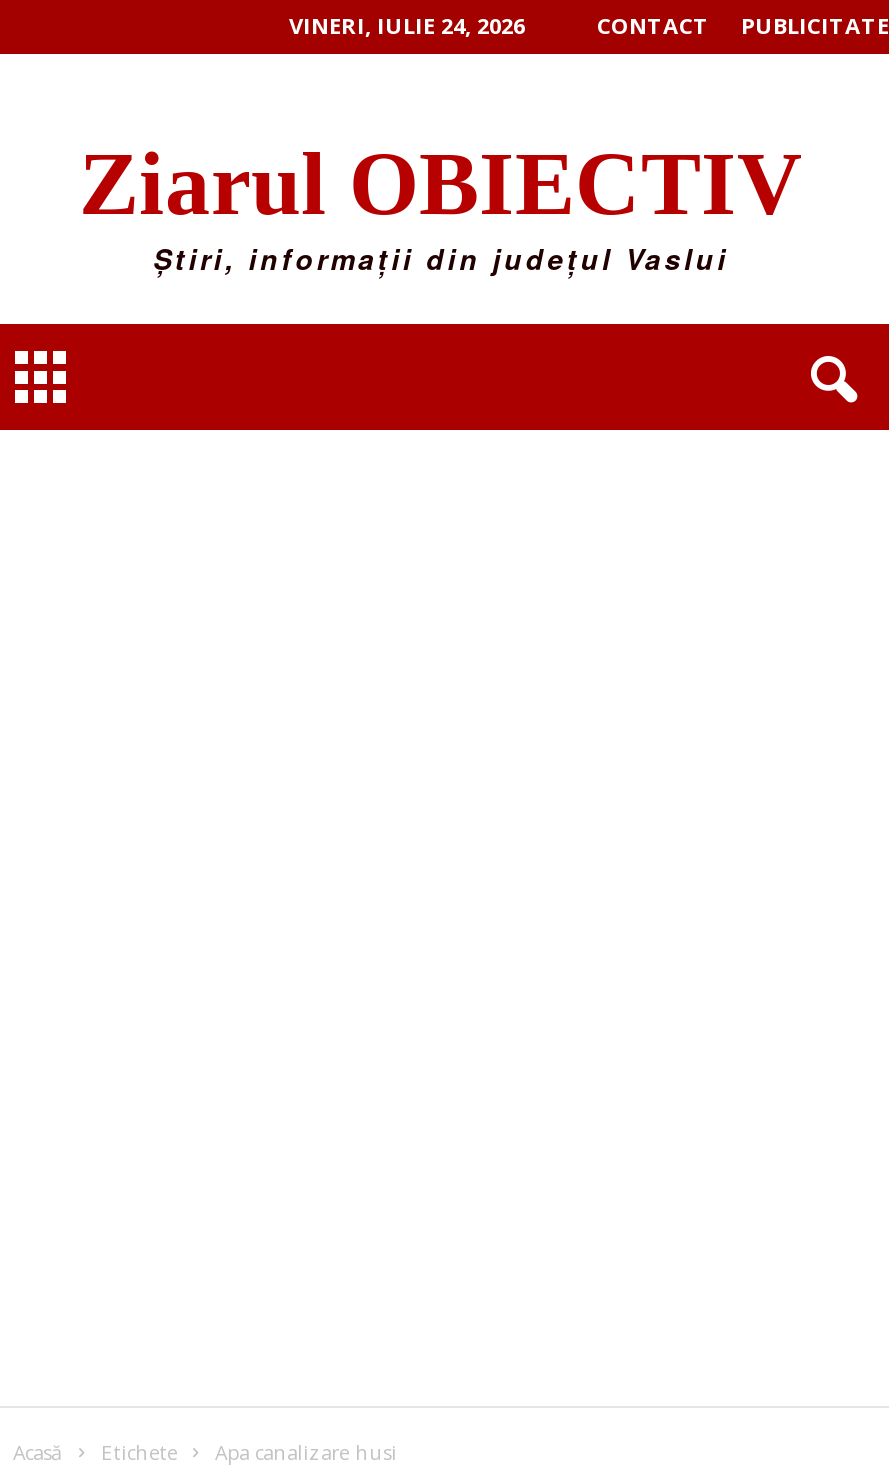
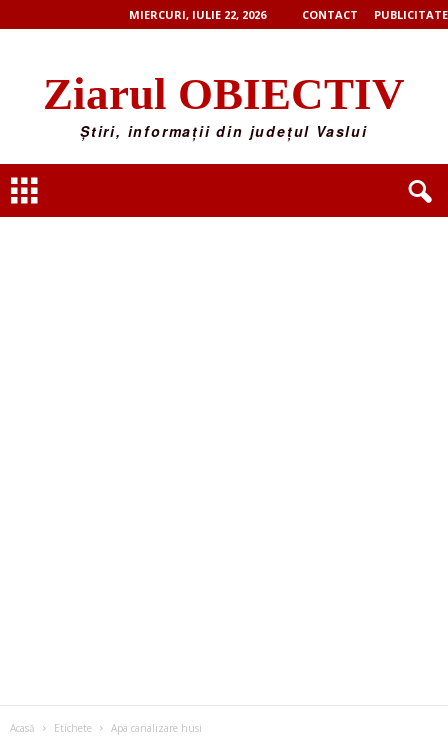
- VINERI, IULIE 24, 2026
+ MIERCURI, IULIE 22, 2026
